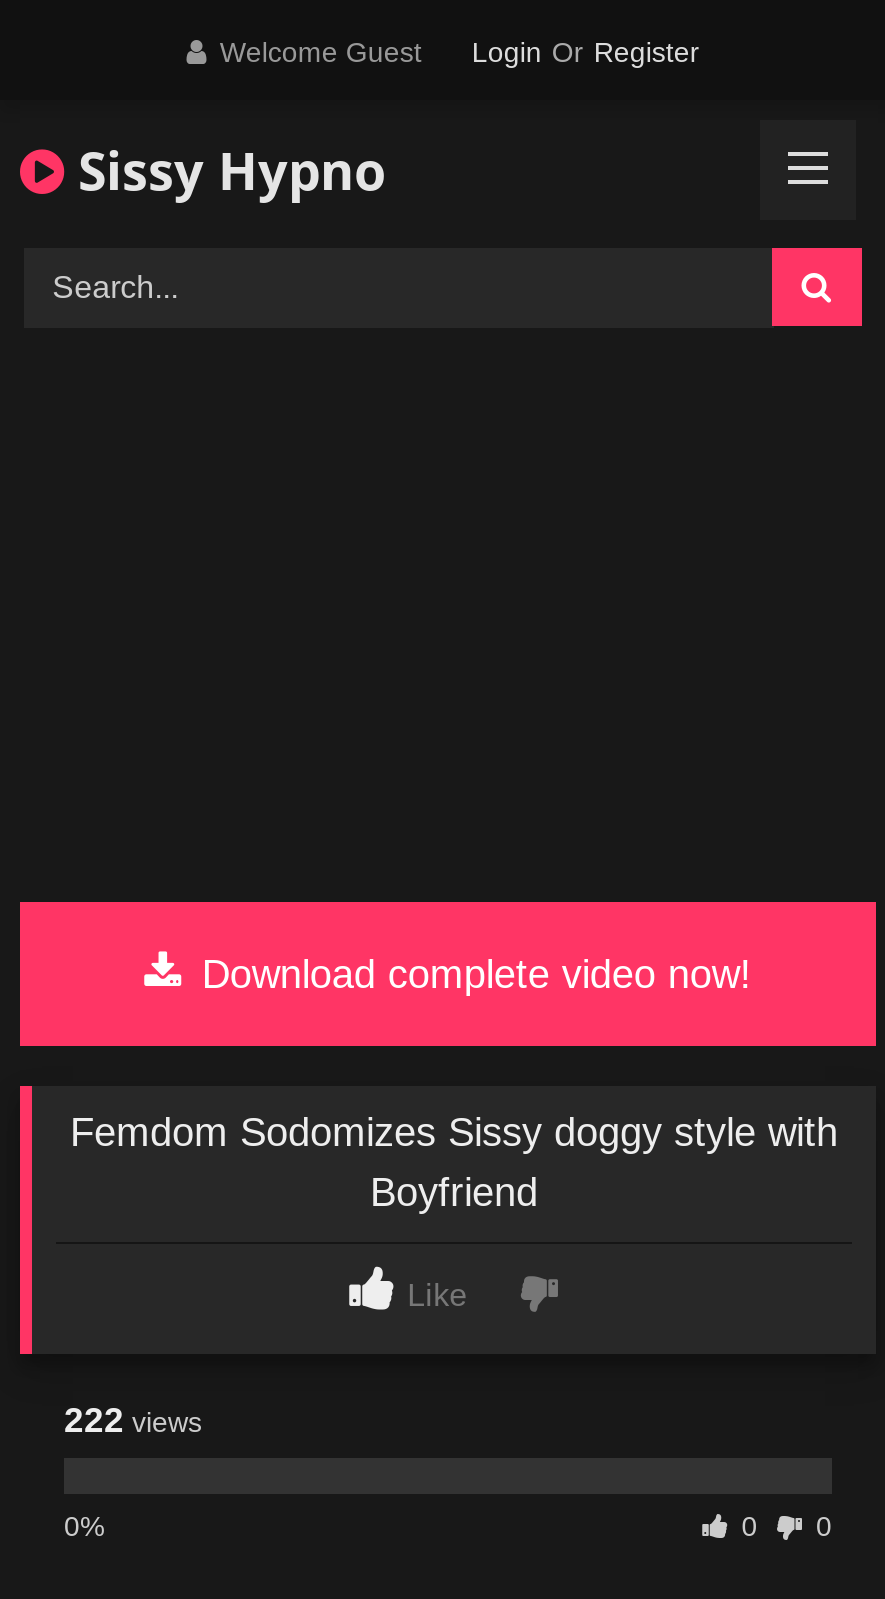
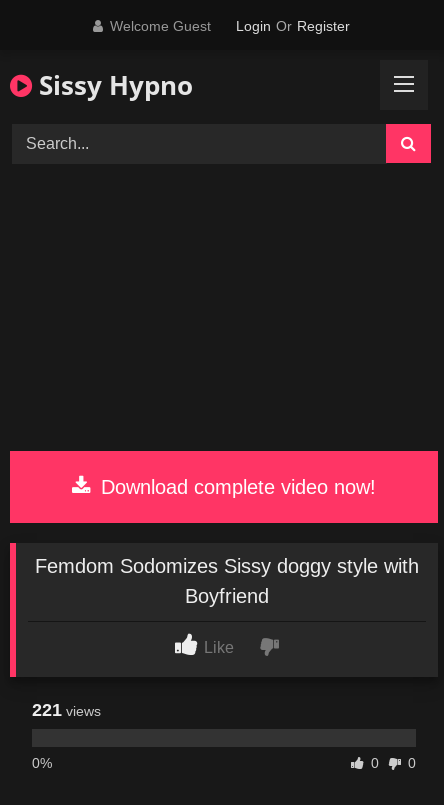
- 222 views
+ 221 views
